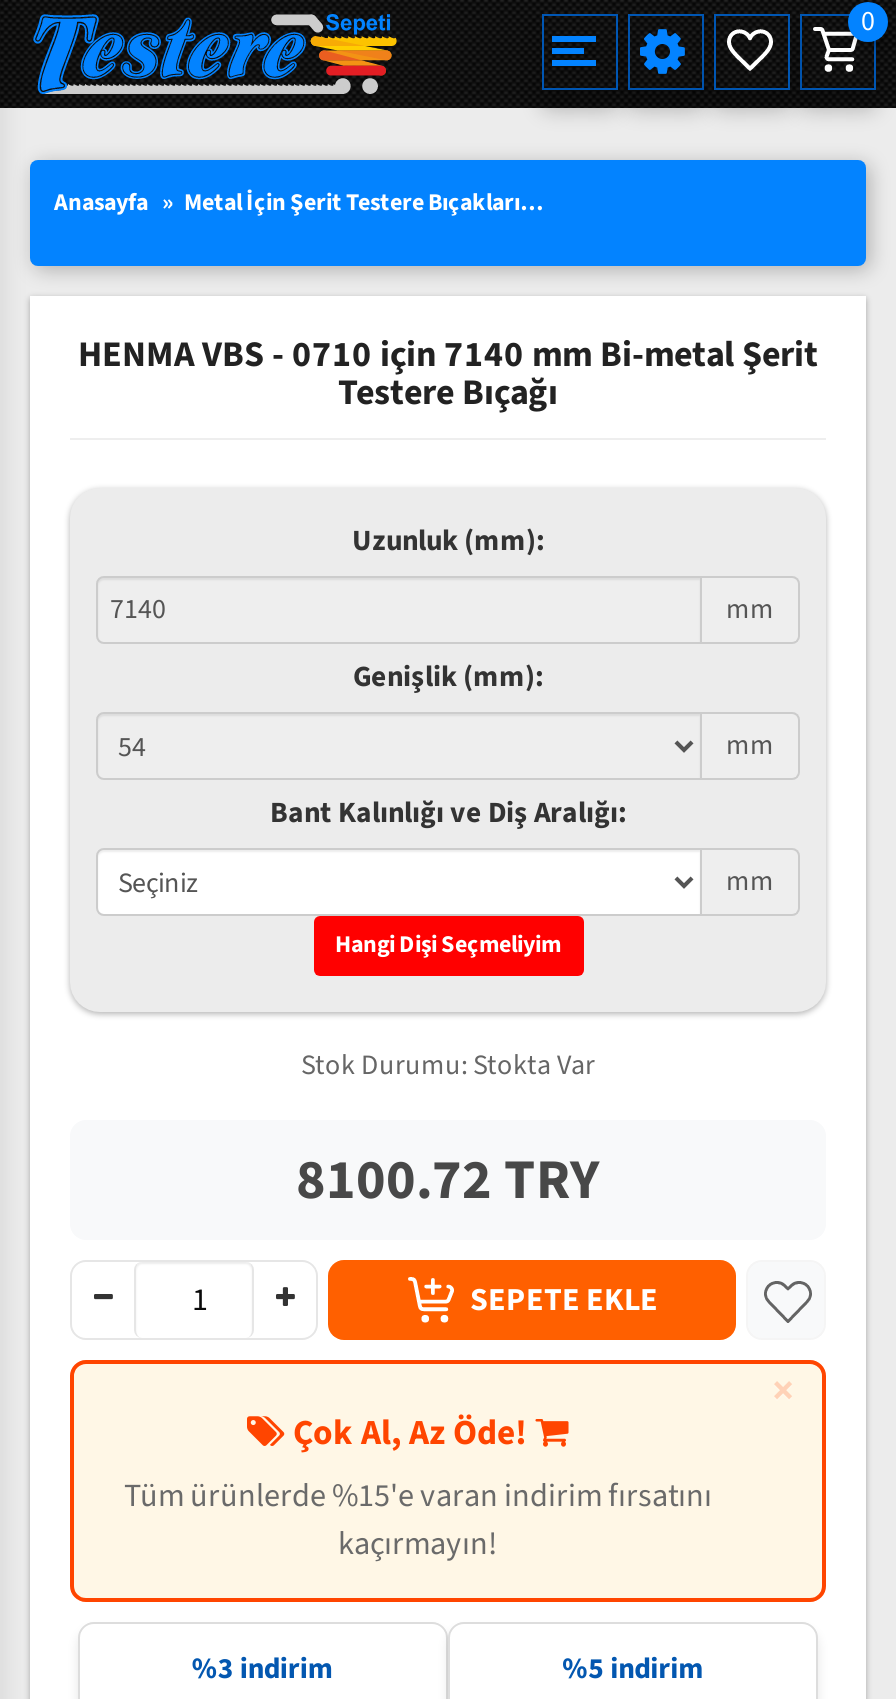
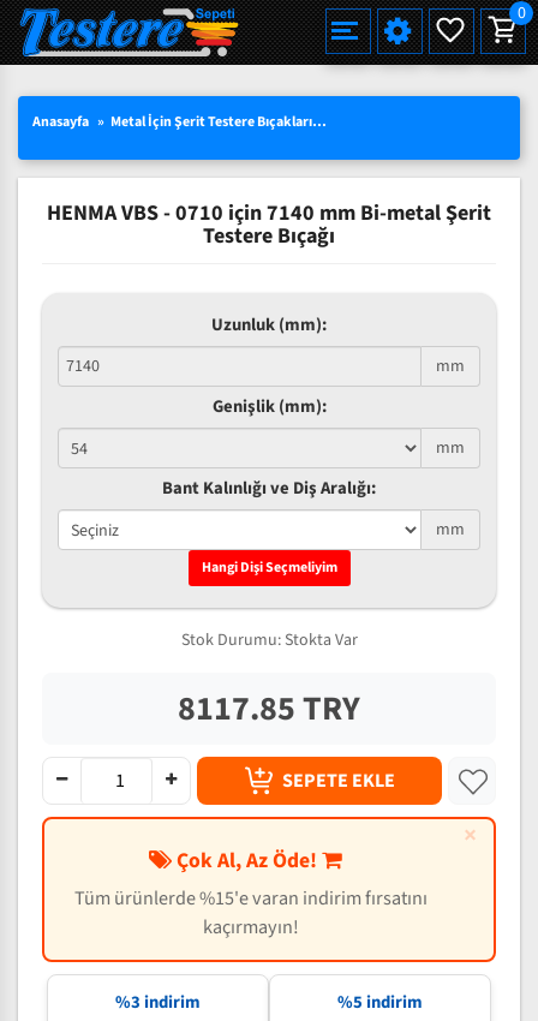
- 8100.72 TRY
+ 8117.85 TRY
